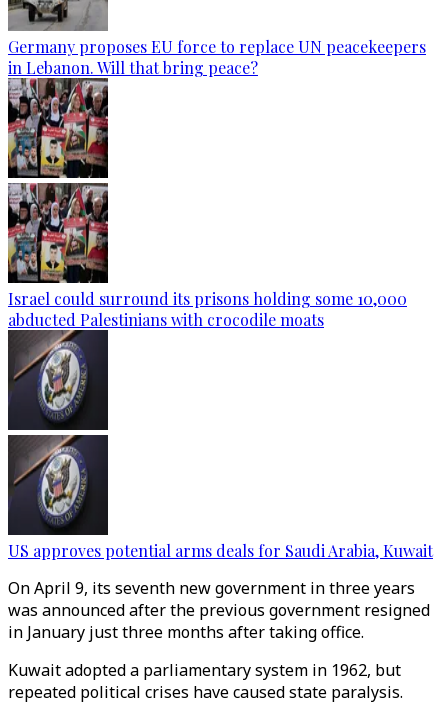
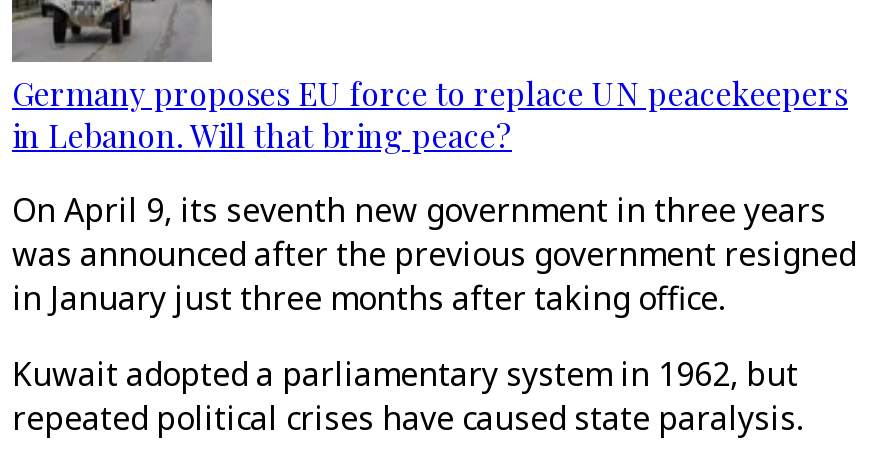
- [image]
- Israel could surround its prisons holding some 10,000
- abducted Palestinians with crocodile moats

- [image]
- US approves potential arms deals for Saudi Arabia, Kuwait
